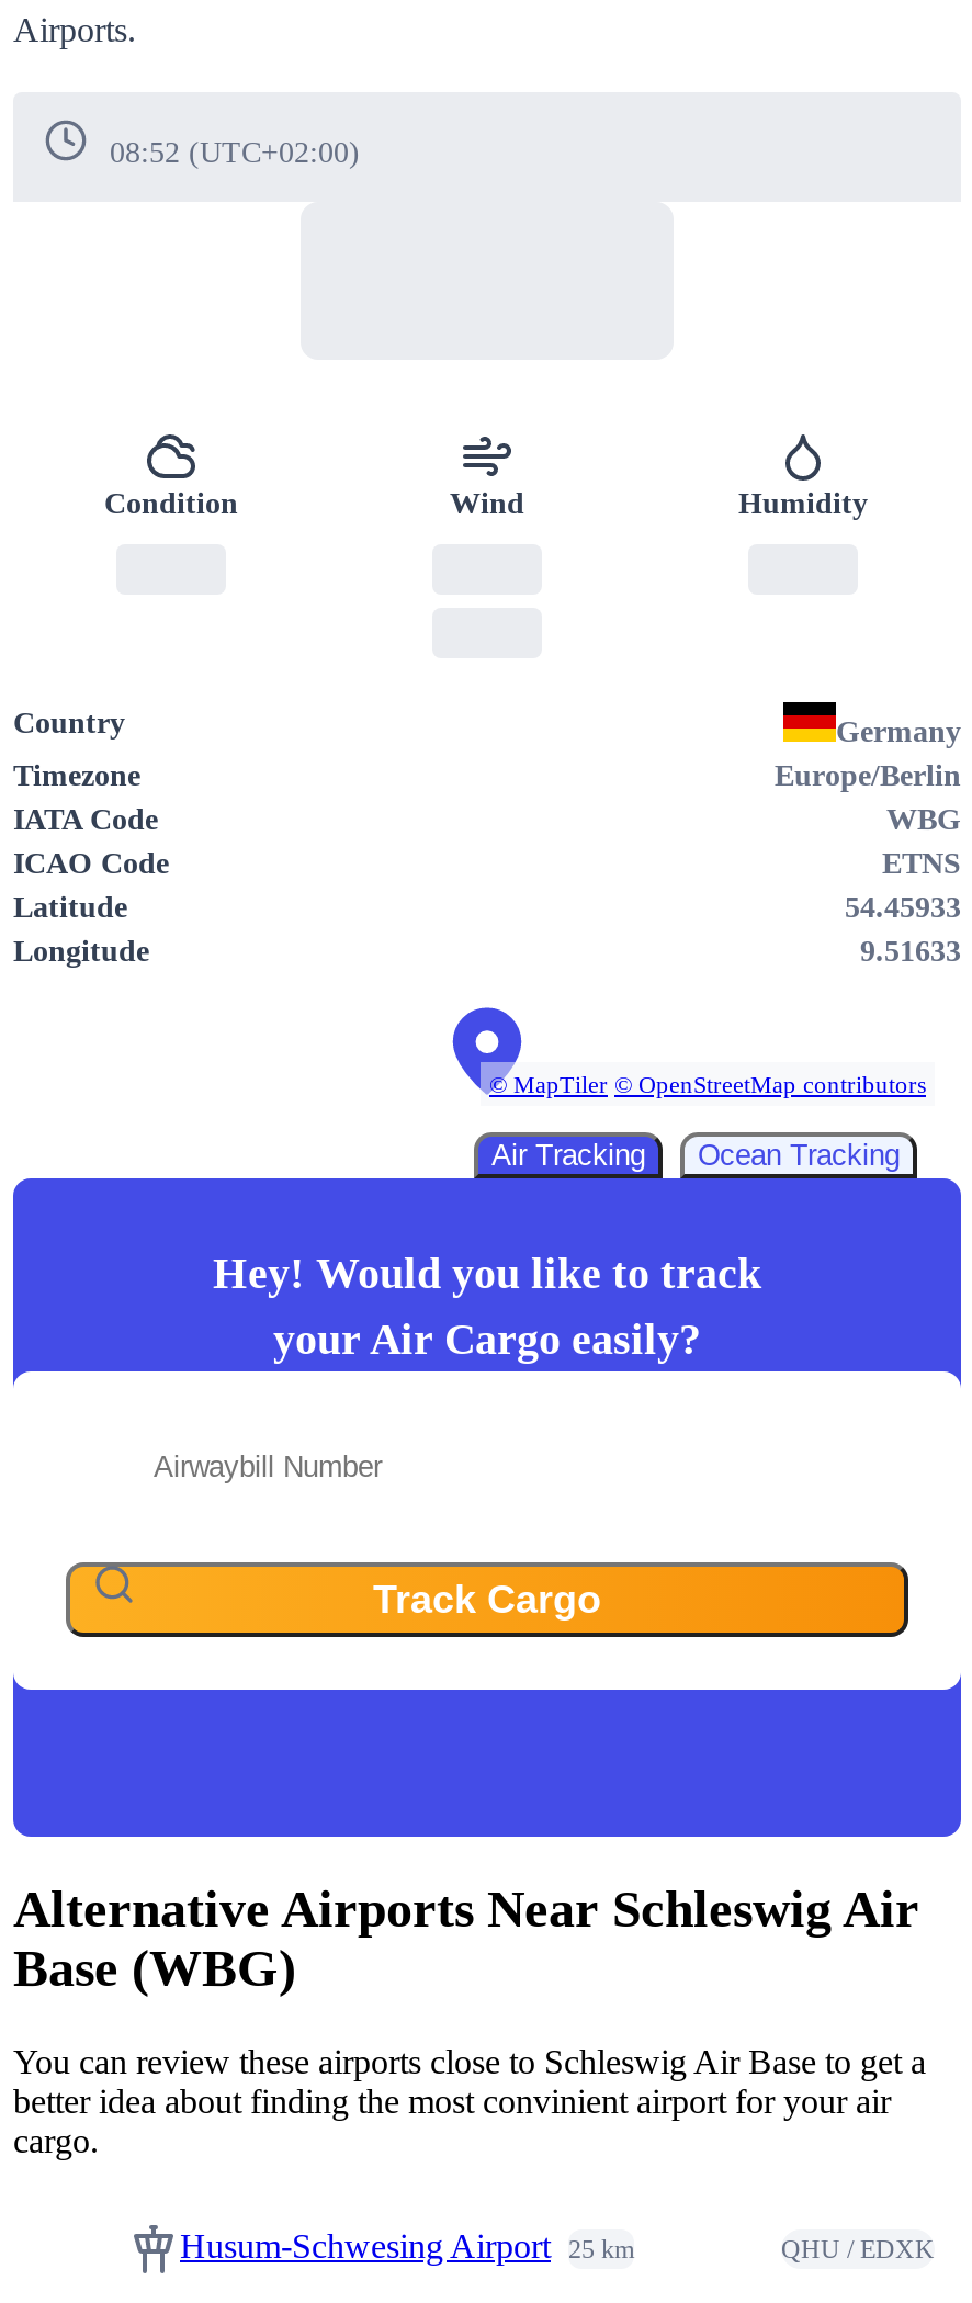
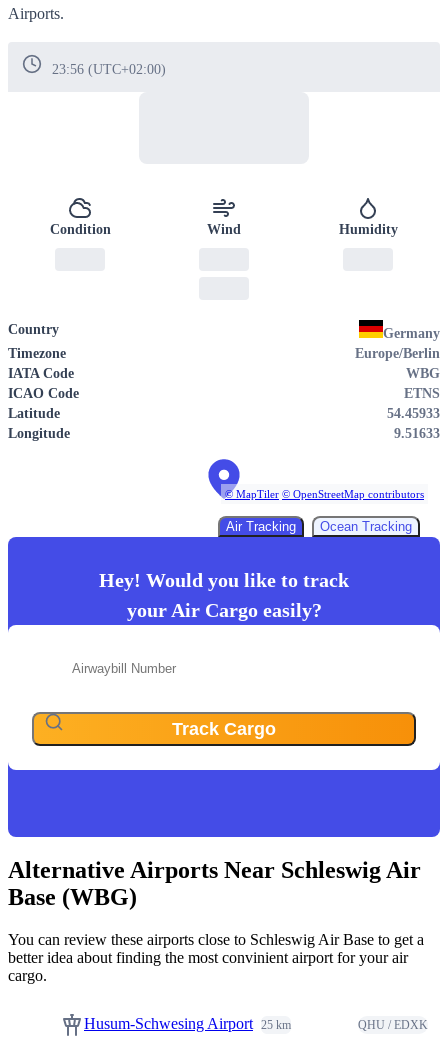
- 08:52 (UTC+02:00)
+ 23:56 (UTC+02:00)
